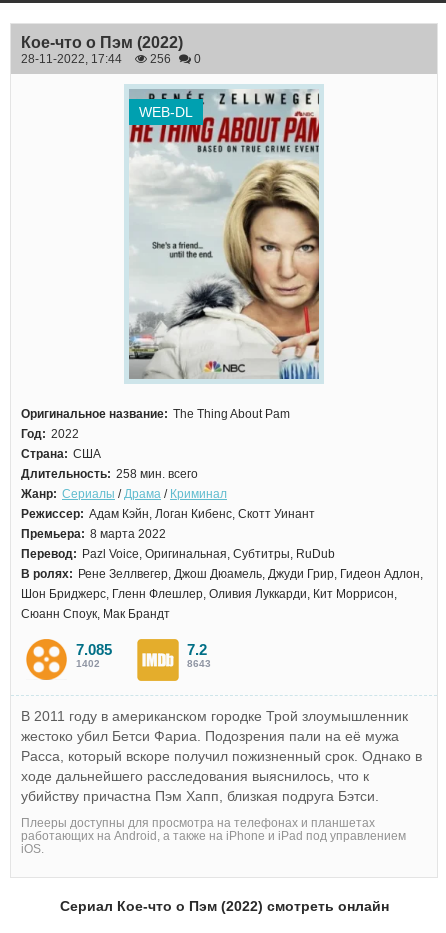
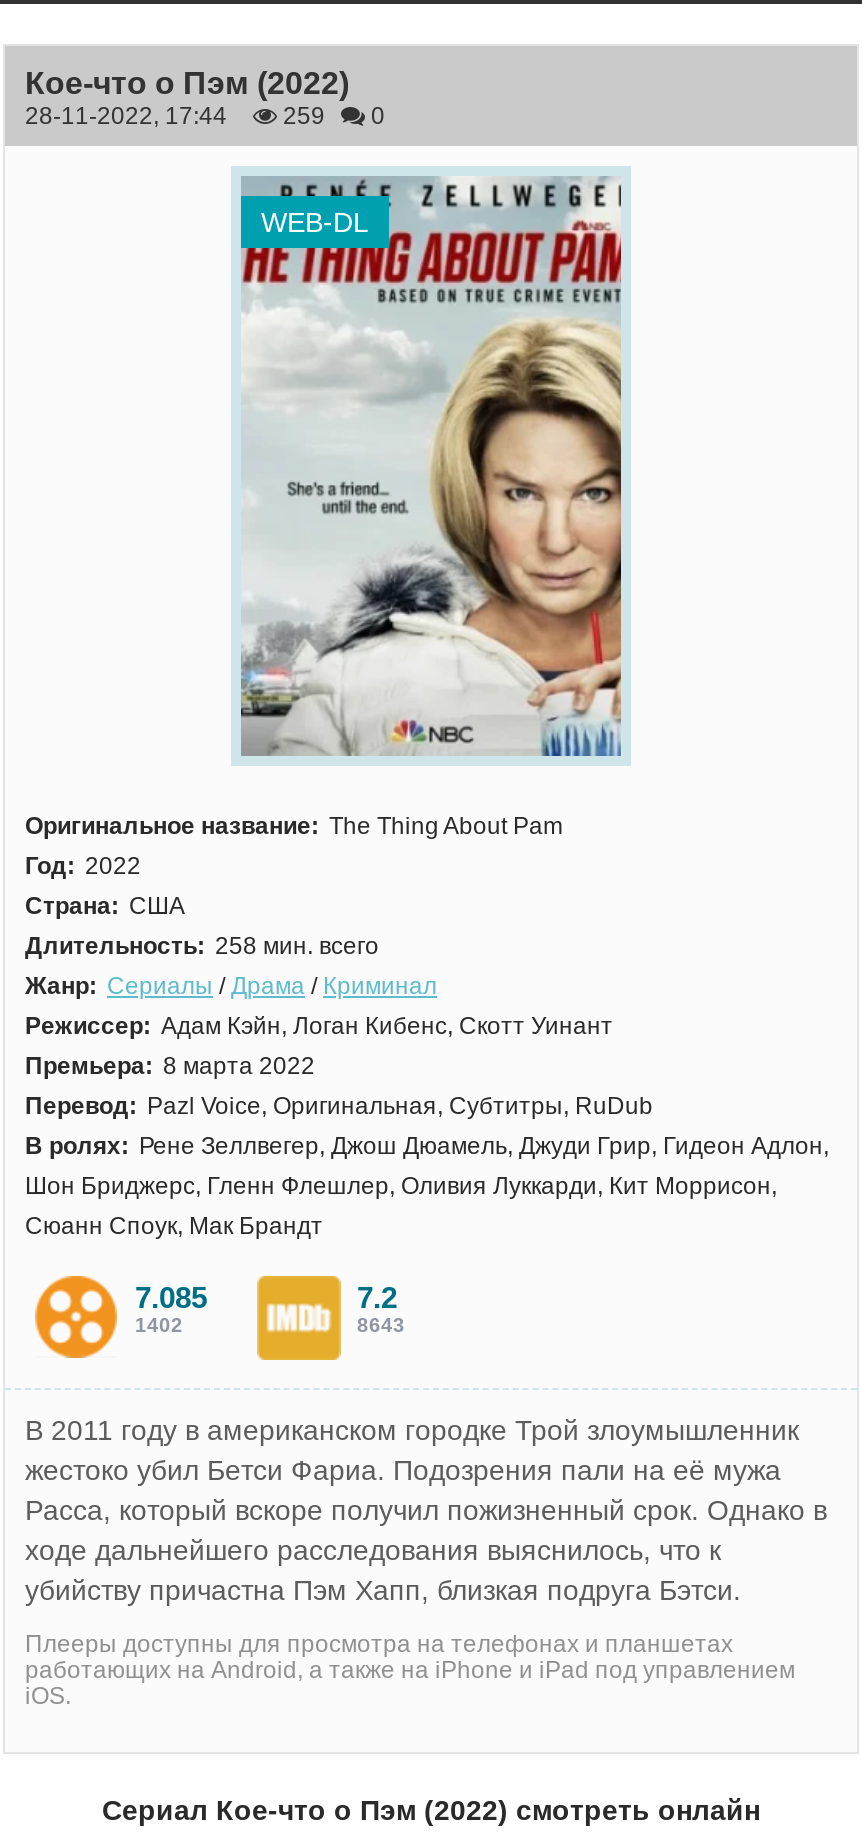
- 28-11-2022, 17:44 256 0
+ 28-11-2022, 17:44 259 0
